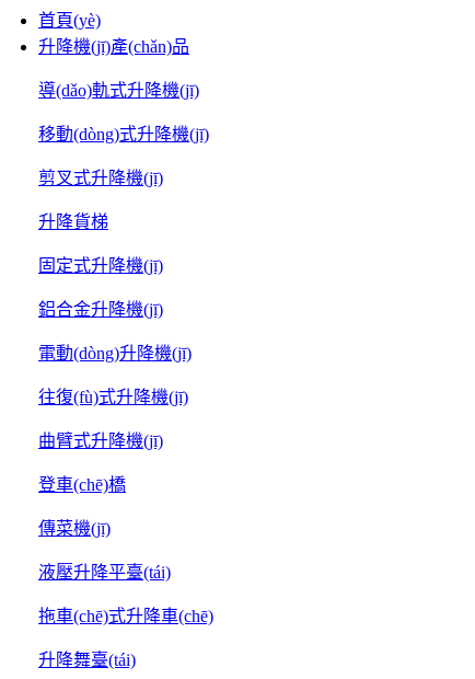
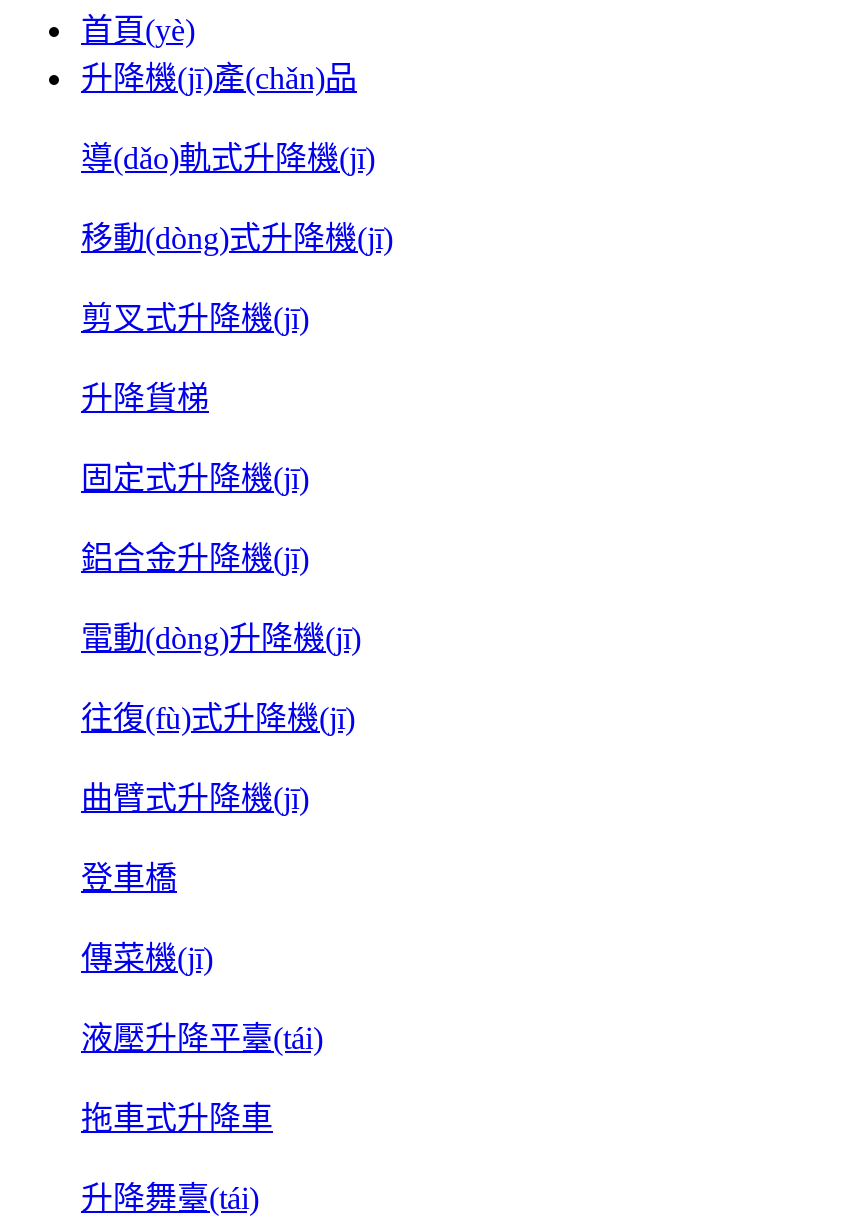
- 登車(chē)橋
+ 登車橋

- 拖車(chē)式升降車(chē)
+ 拖車式升降車
